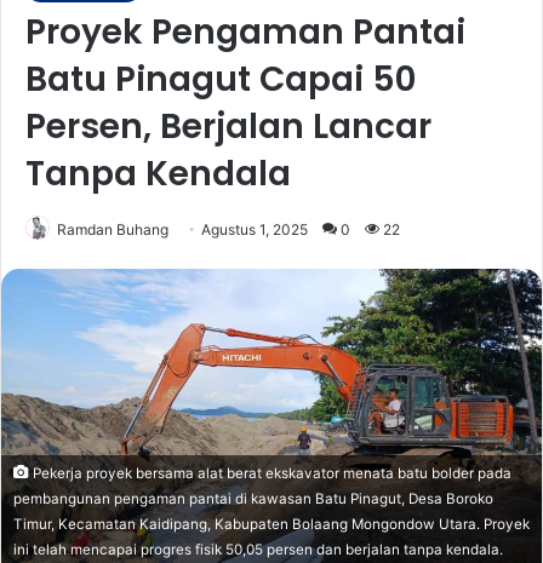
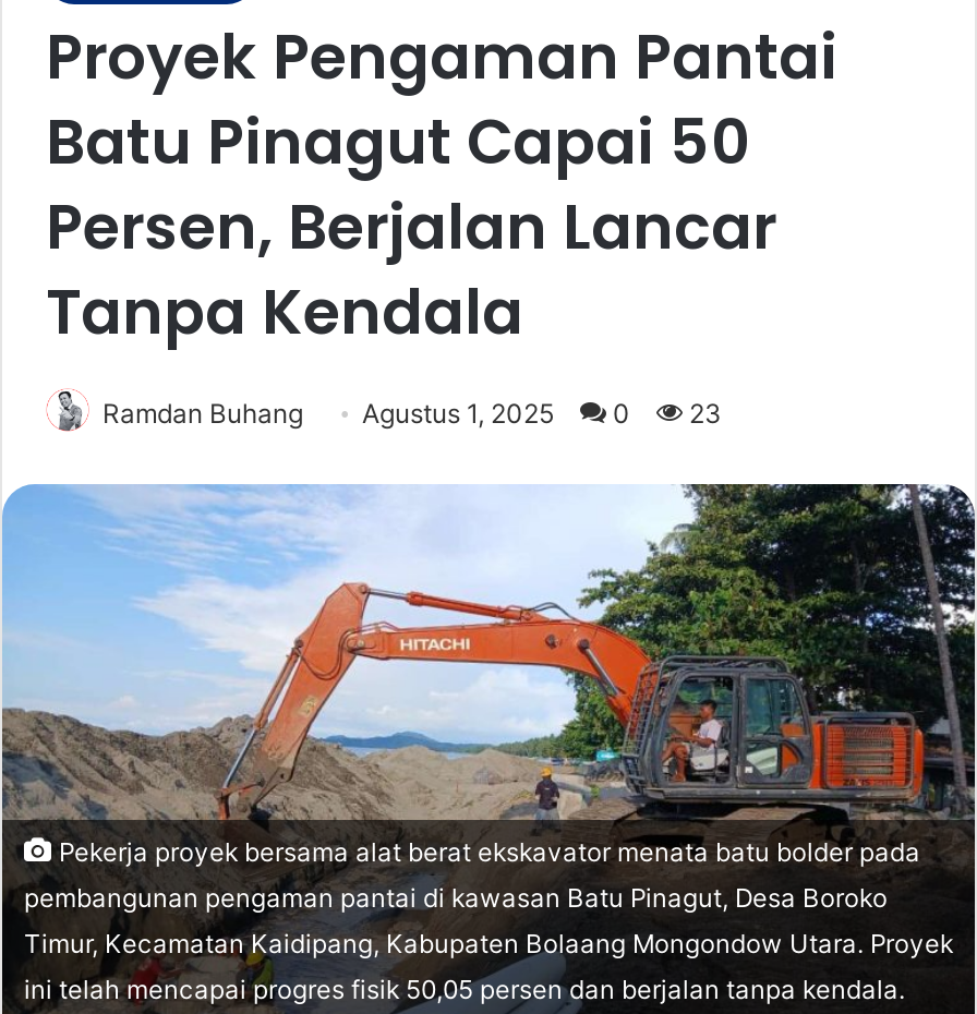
- Ramdan Buhang Agustus 1, 2025 0 22
+ Ramdan Buhang Agustus 1, 2025 0 23
